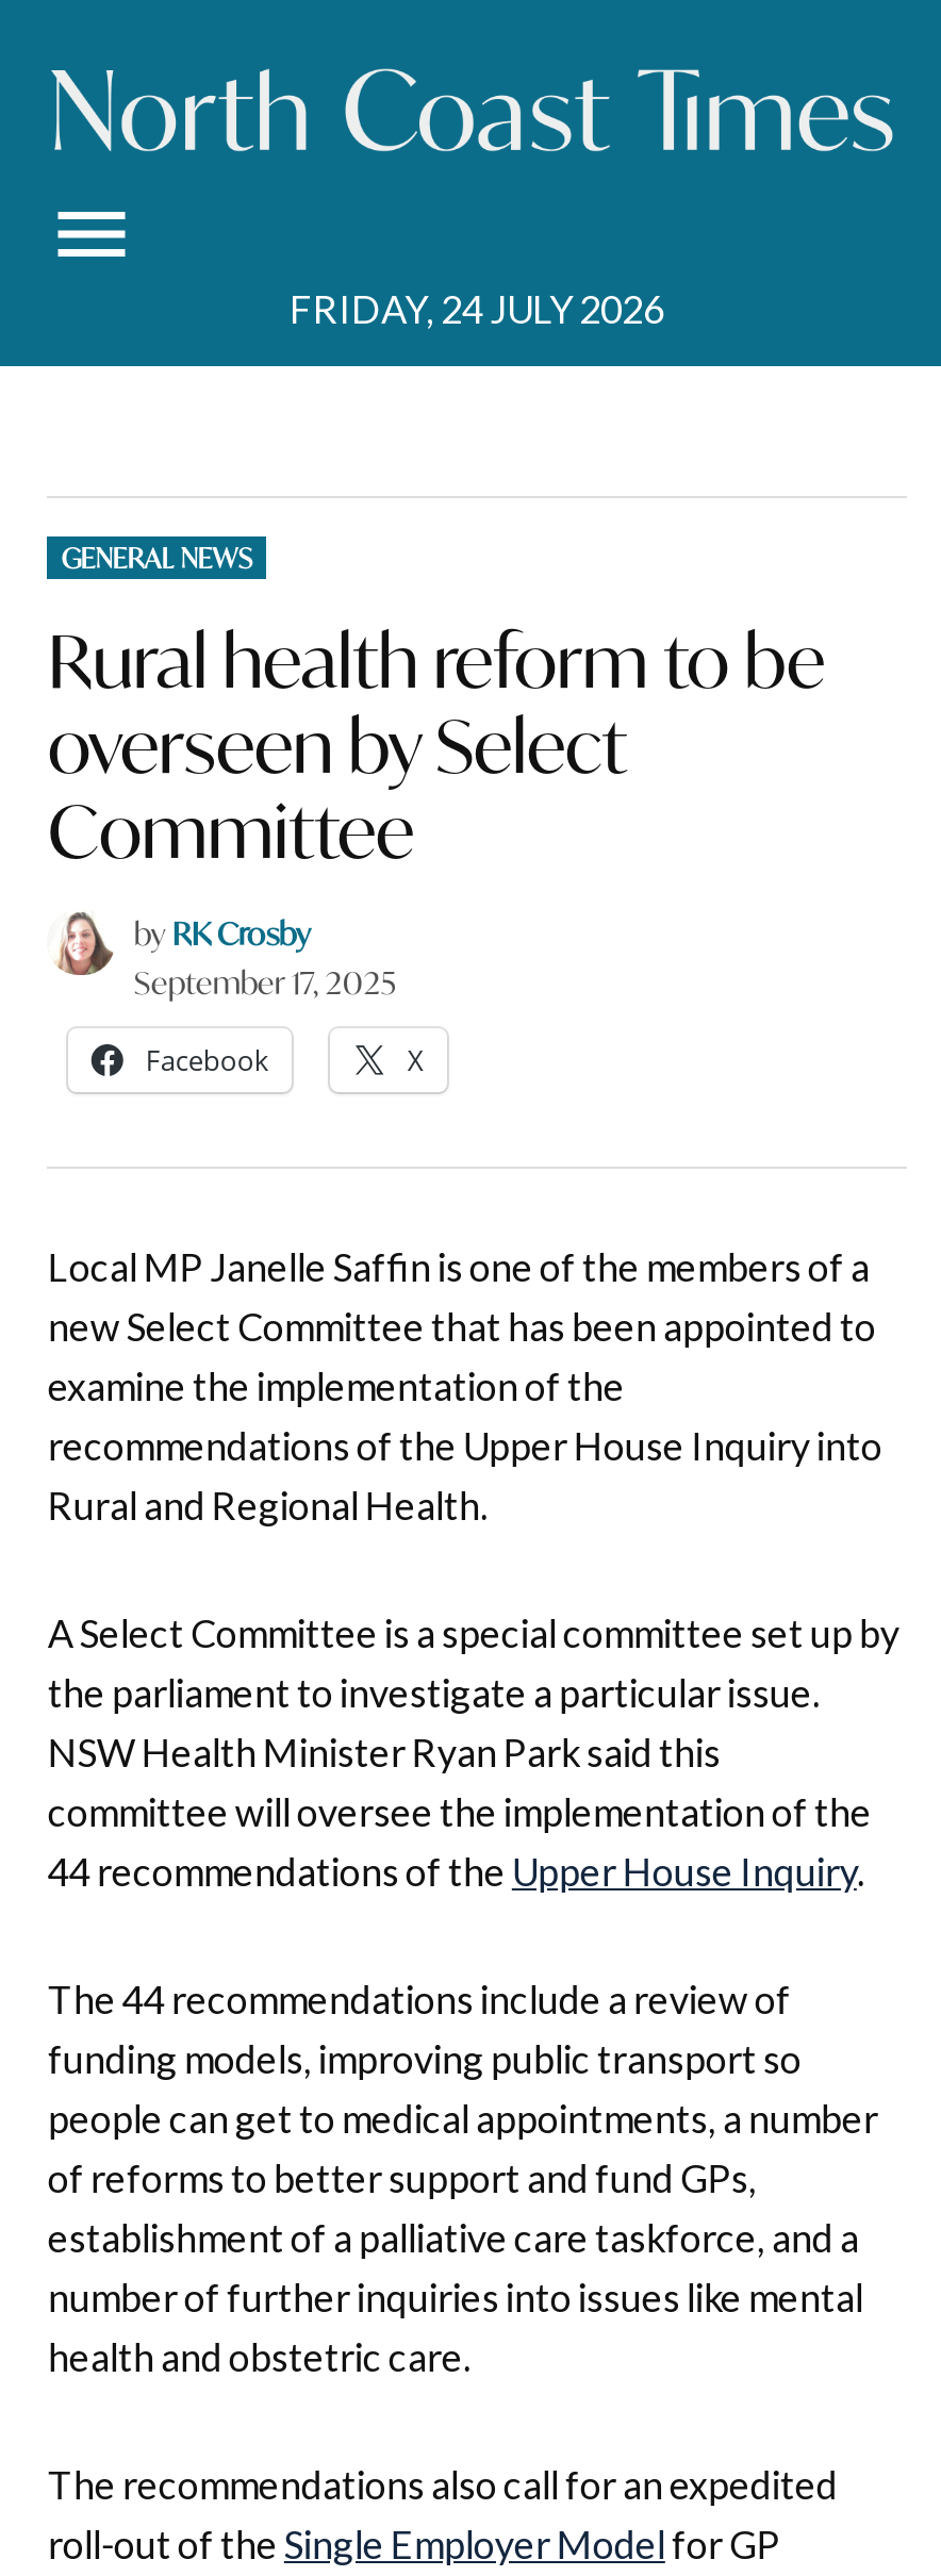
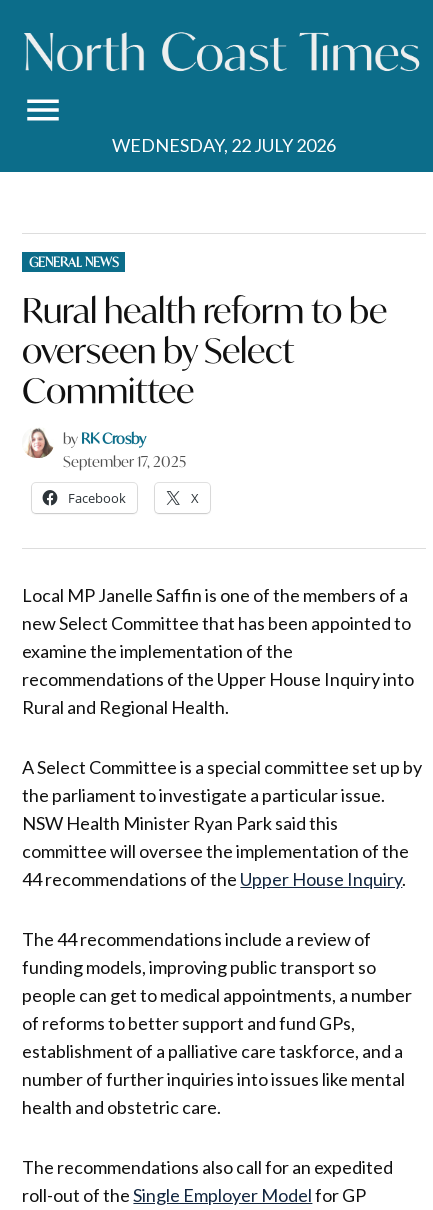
- FRIDAY, 24 JULY 2026
+ WEDNESDAY, 22 JULY 2026
